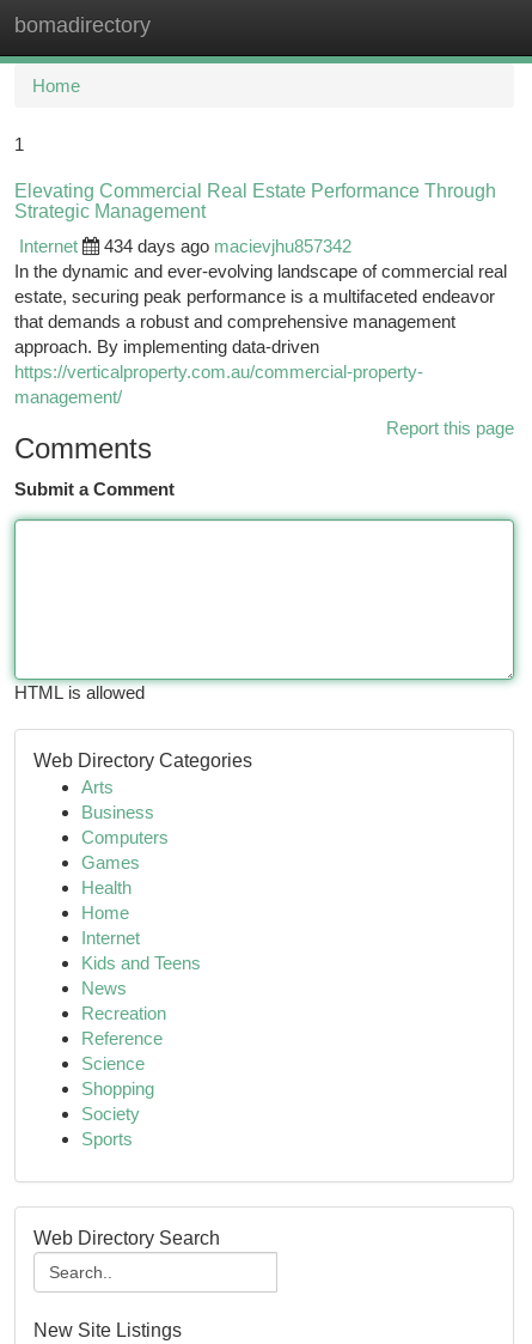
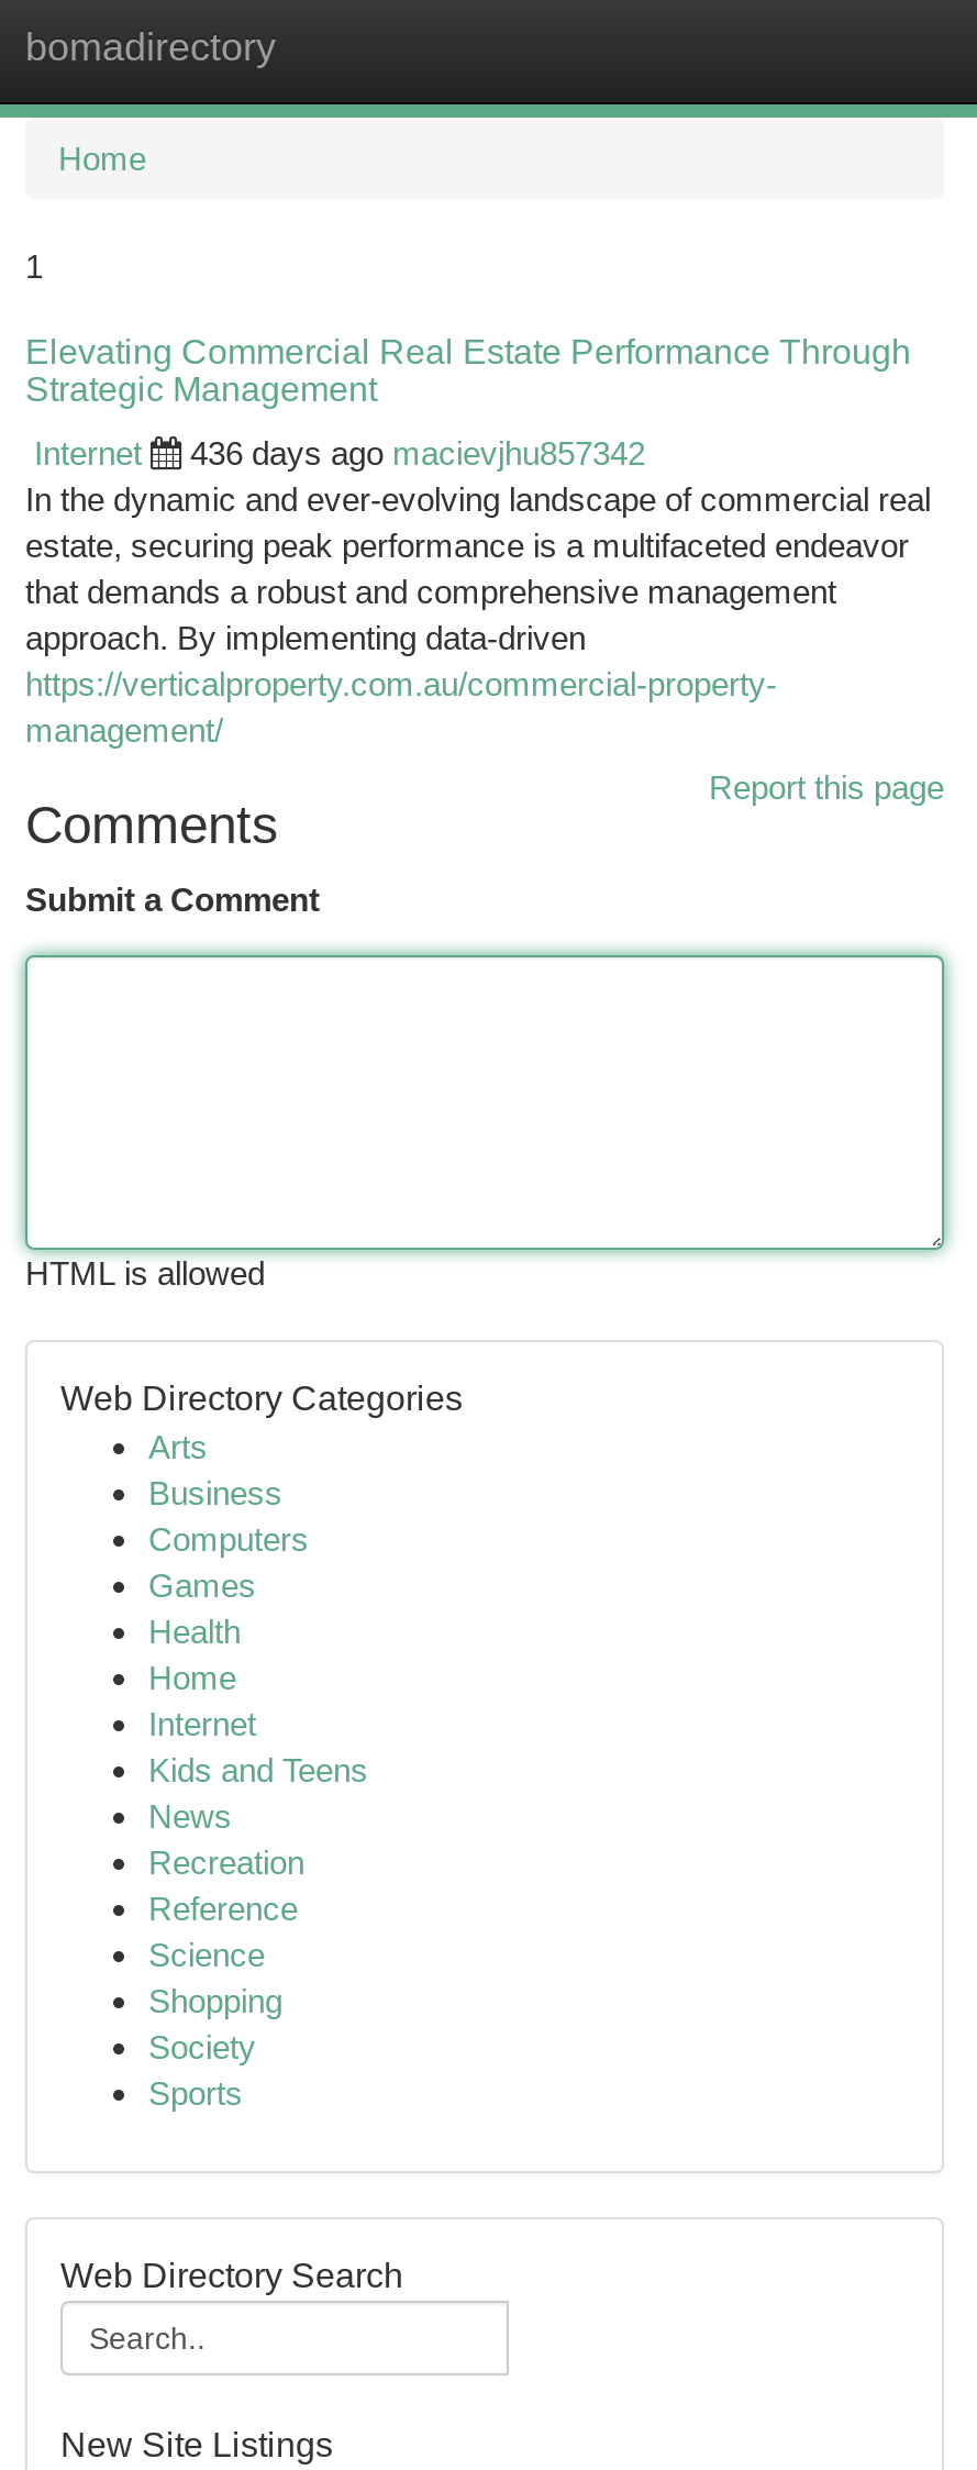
- 434 days ago macievjhu857342
+ 436 days ago macievjhu857342
